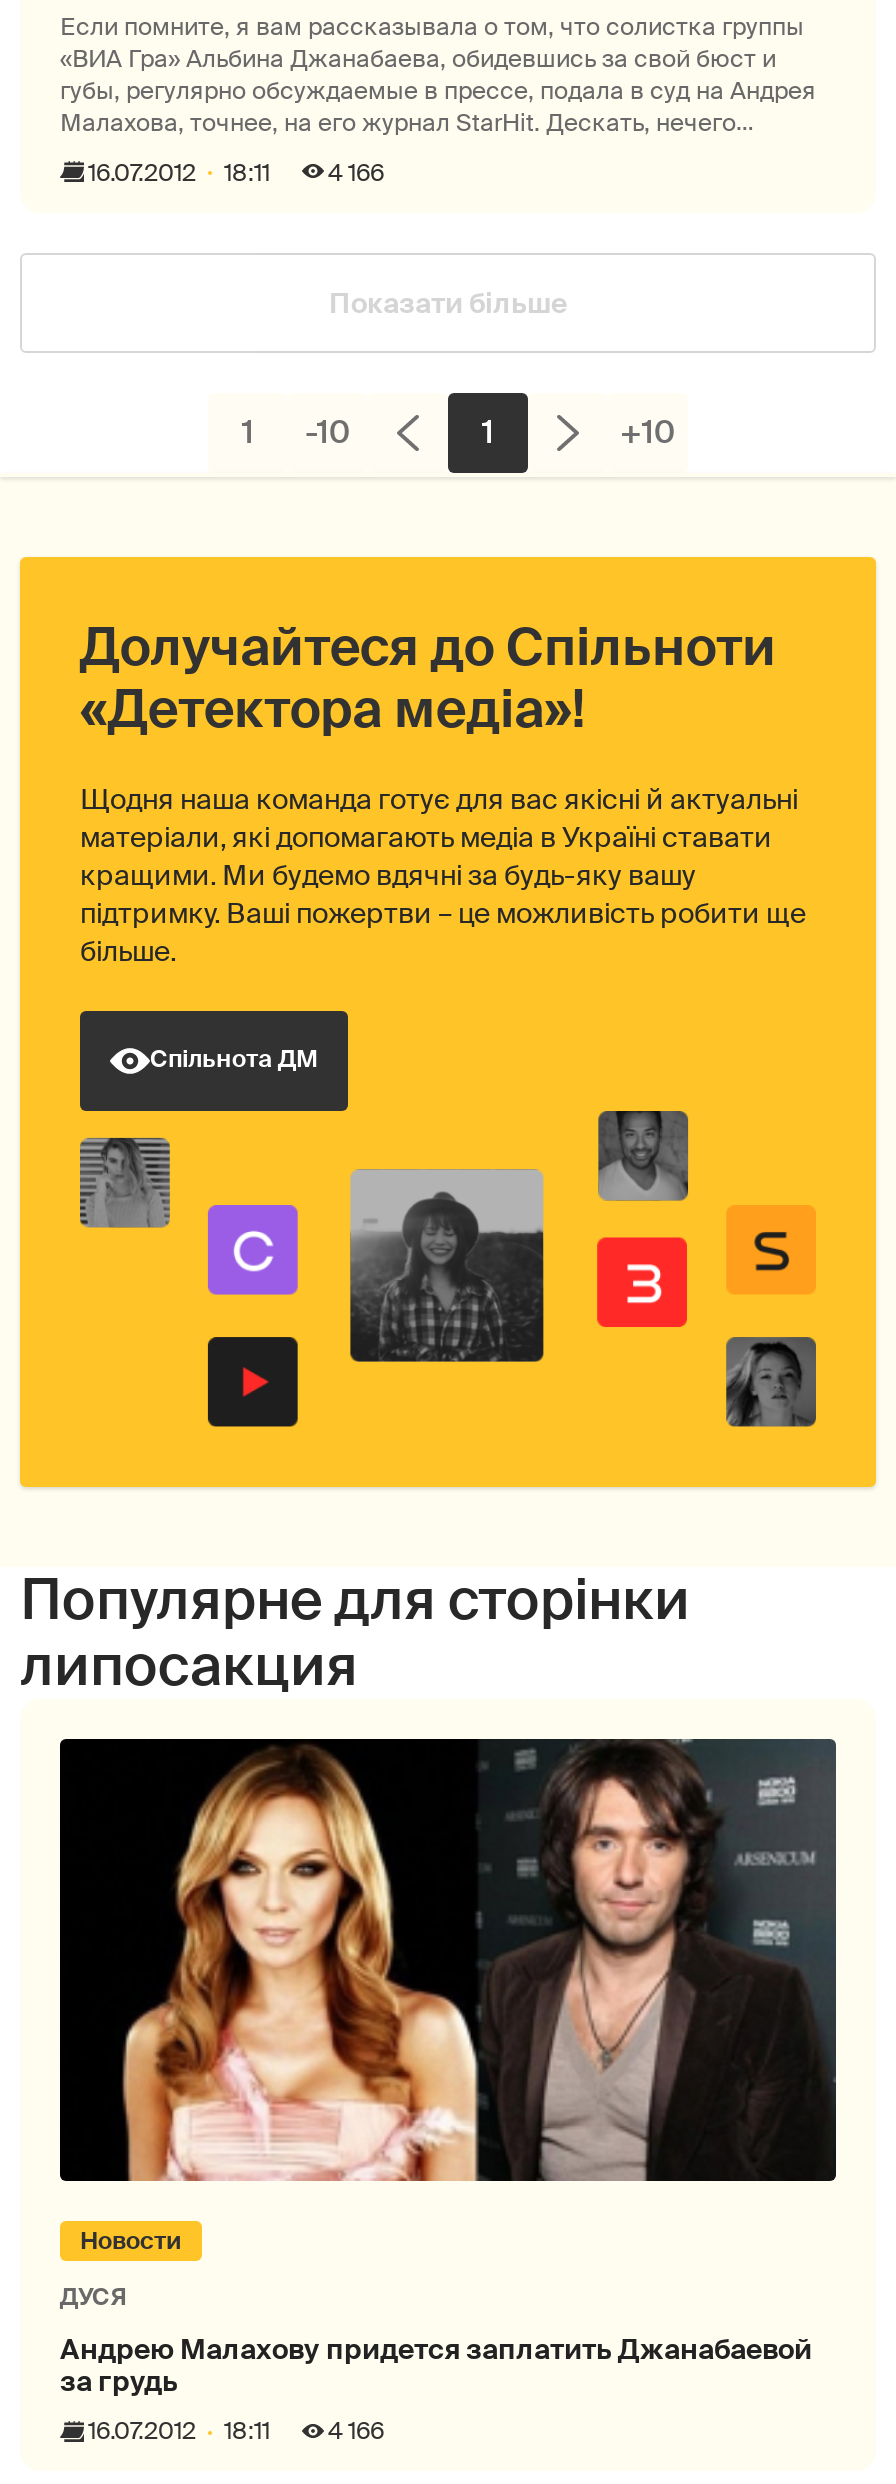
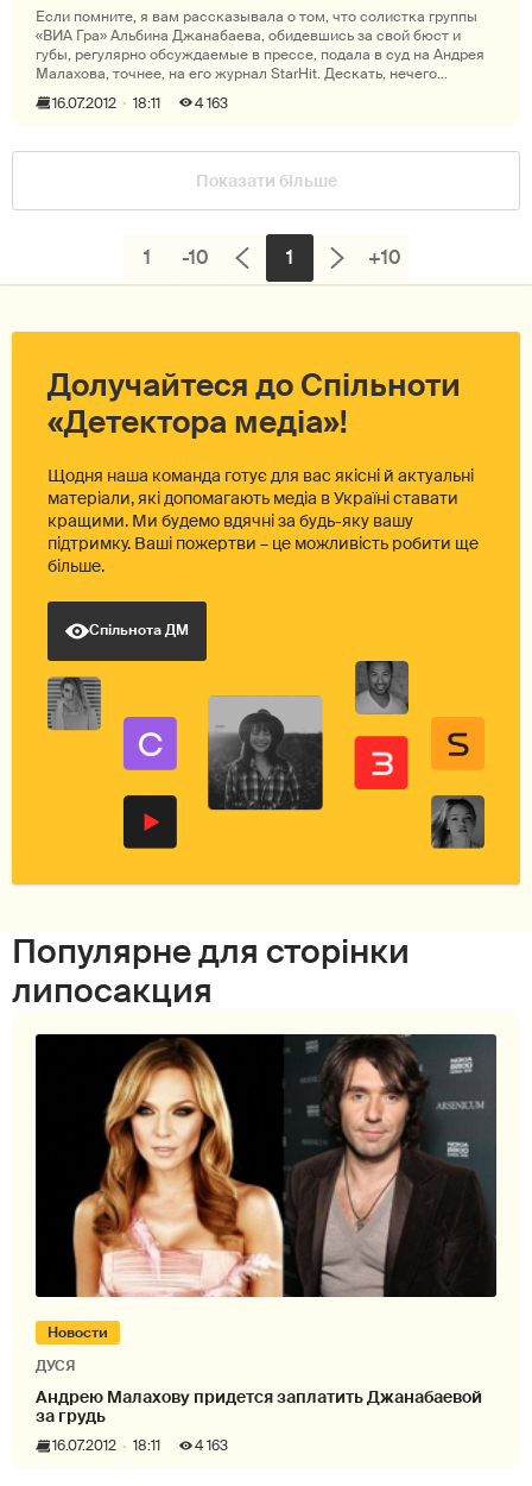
- 16.07.2012 18:11 4 166
+ 16.07.2012 18:11 4 163

- 16.07.2012 18:11 4 166
+ 16.07.2012 18:11 4 163
